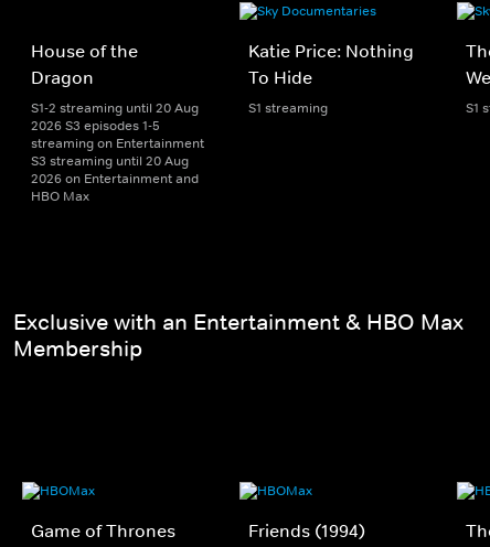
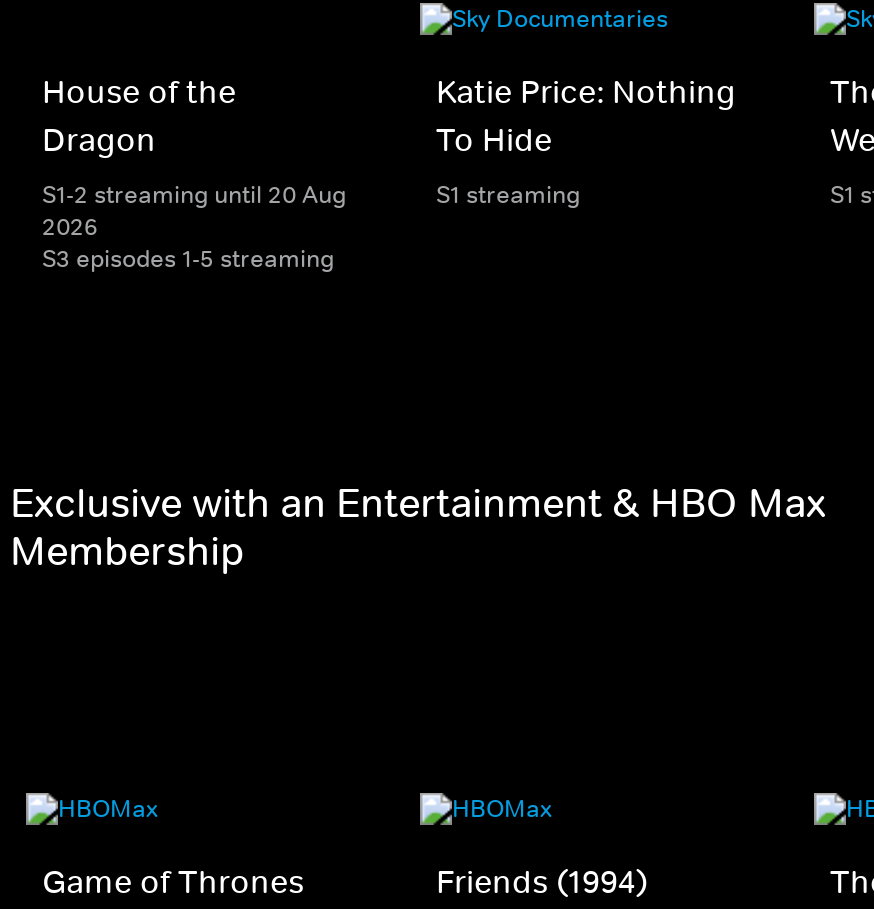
- 2026 S3 episodes 1-5
- streaming on Entertainment
- S3 streaming until 20 Aug
- 2026 on Entertainment and
- HBO Max
+ 2026
+ S3 episodes 1-5 streaming
